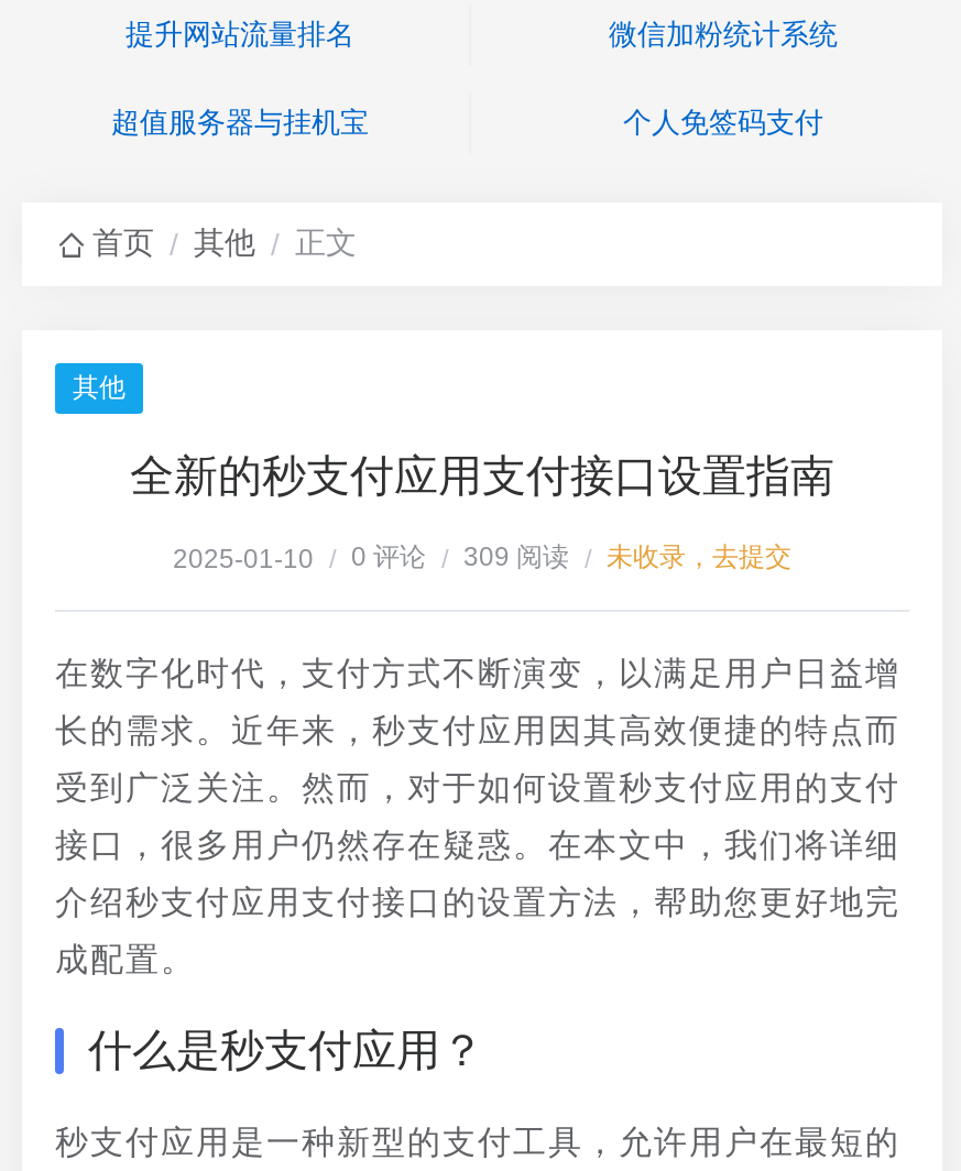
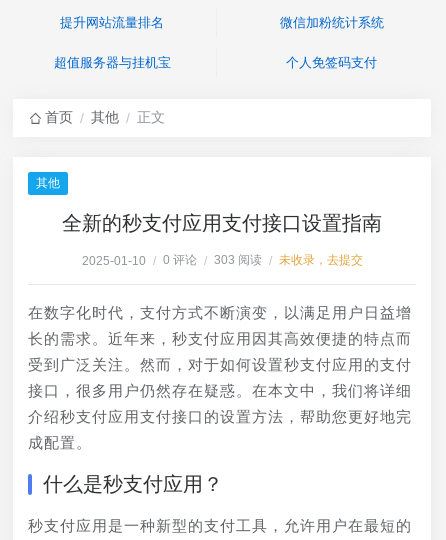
- 2025-01-10 / 0 评论 / 309 阅读 / 未收录，去提交
+ 2025-01-10 / 0 评论 / 303 阅读 / 未收录，去提交
